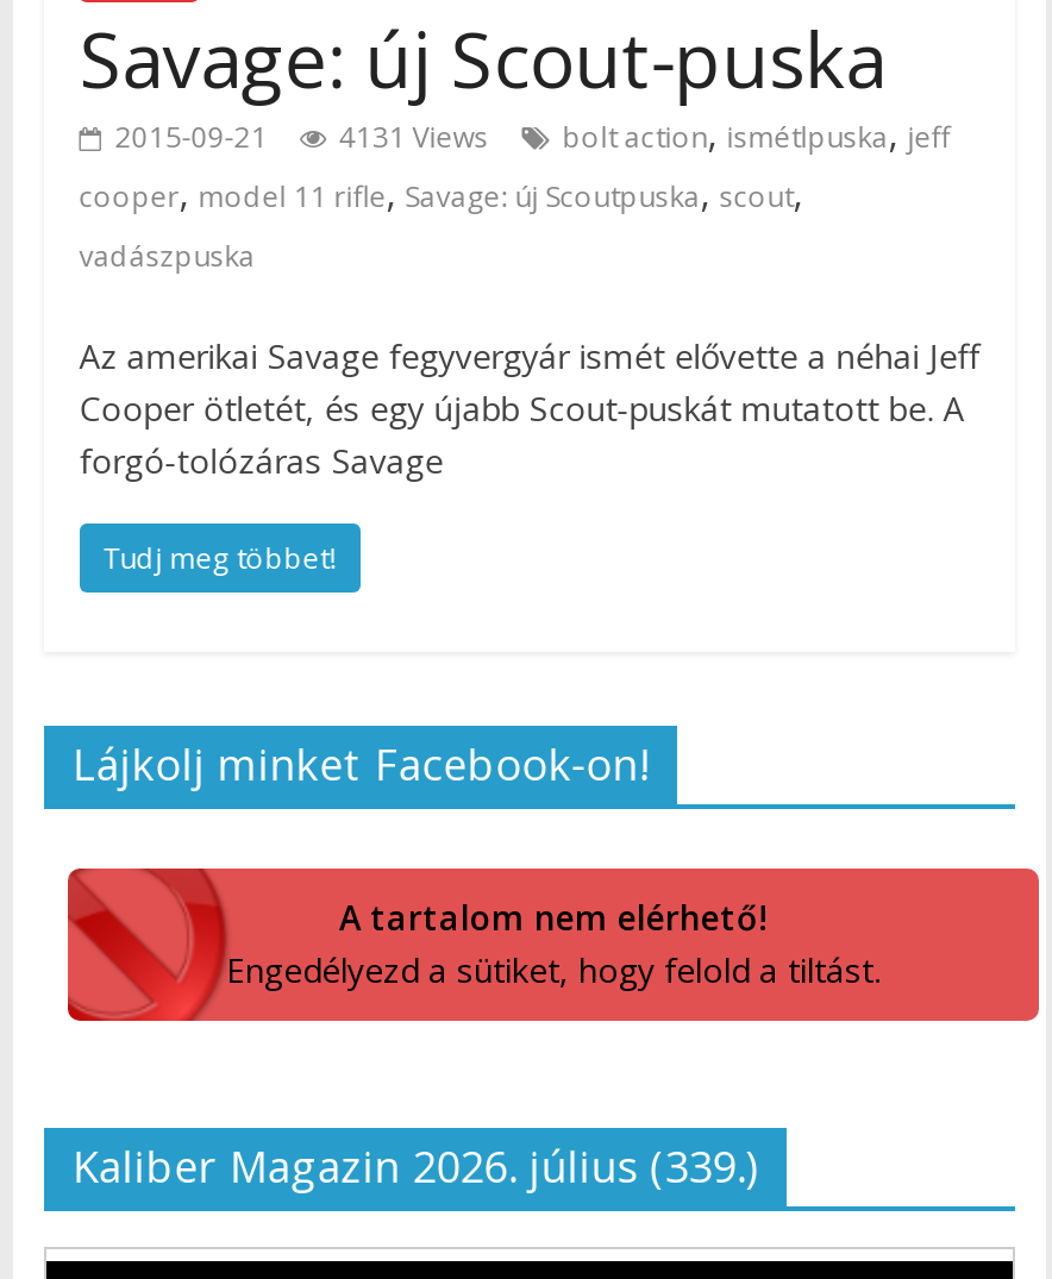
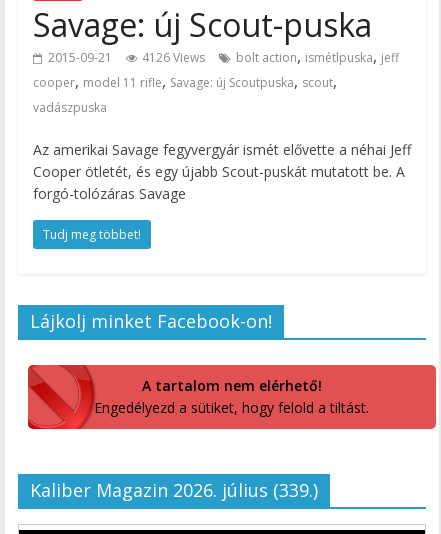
- 2015-09-21 4131 Views bolt action, ismétlpuska, jeff
+ 2015-09-21 4126 Views bolt action, ismétlpuska, jeff
